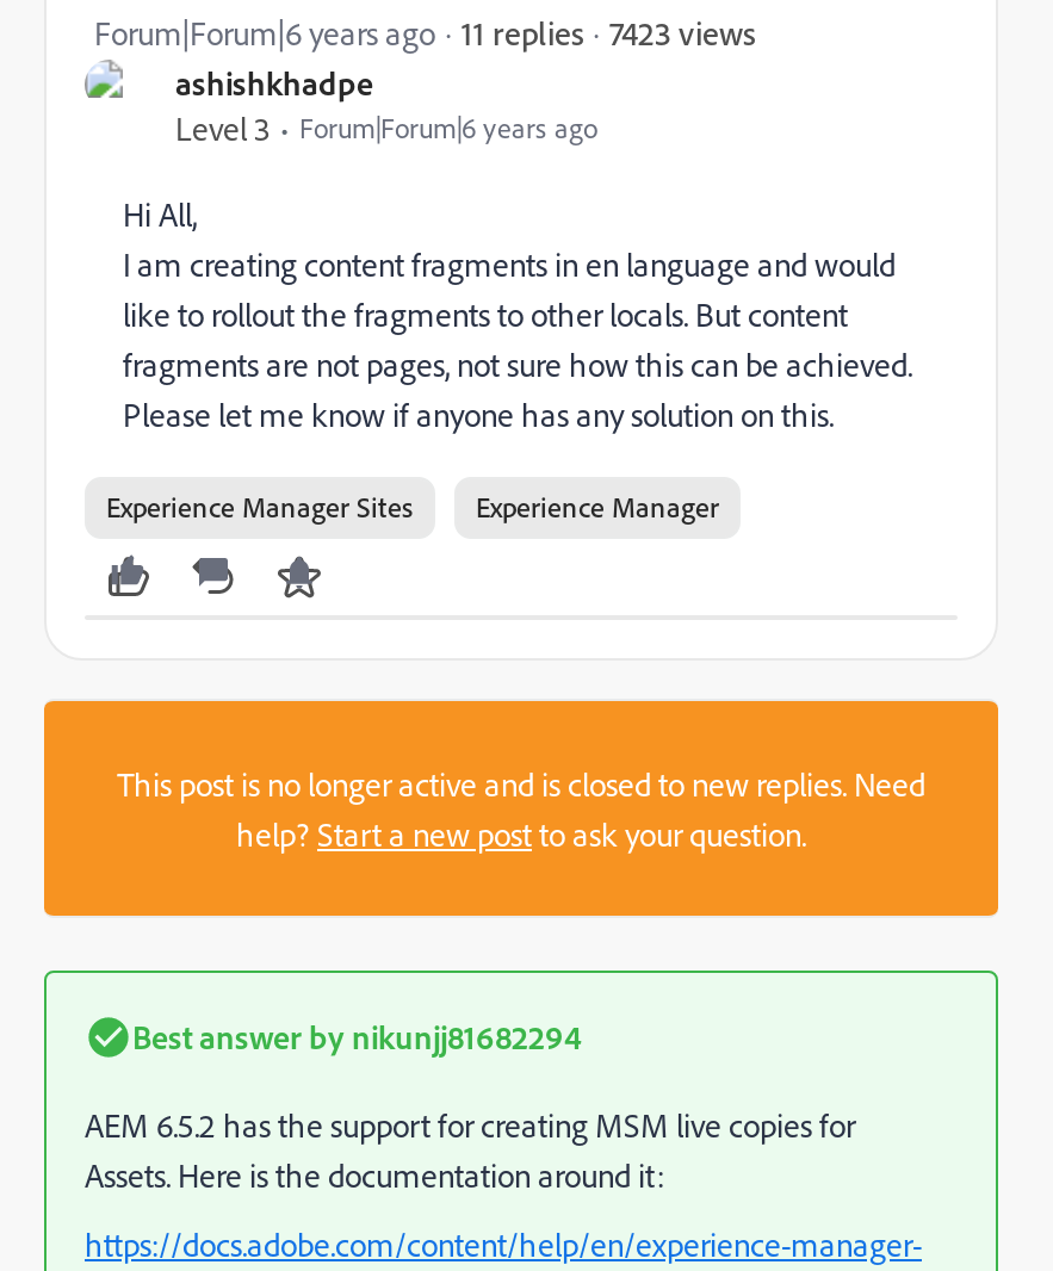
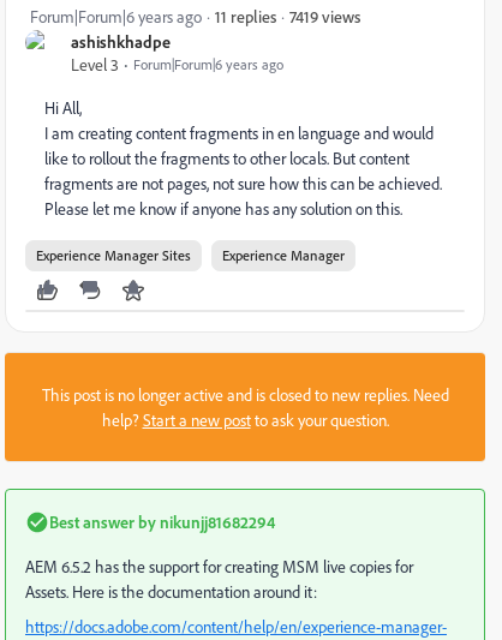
- 7423 views
+ 7419 views
